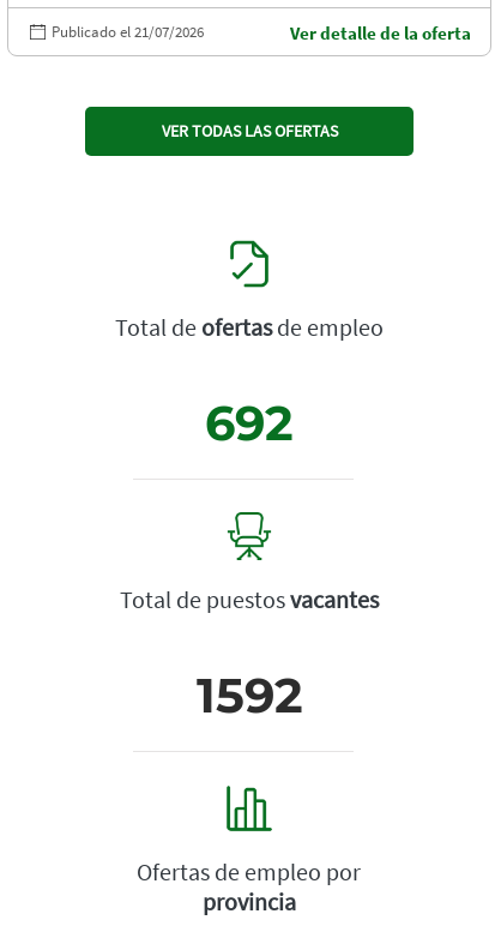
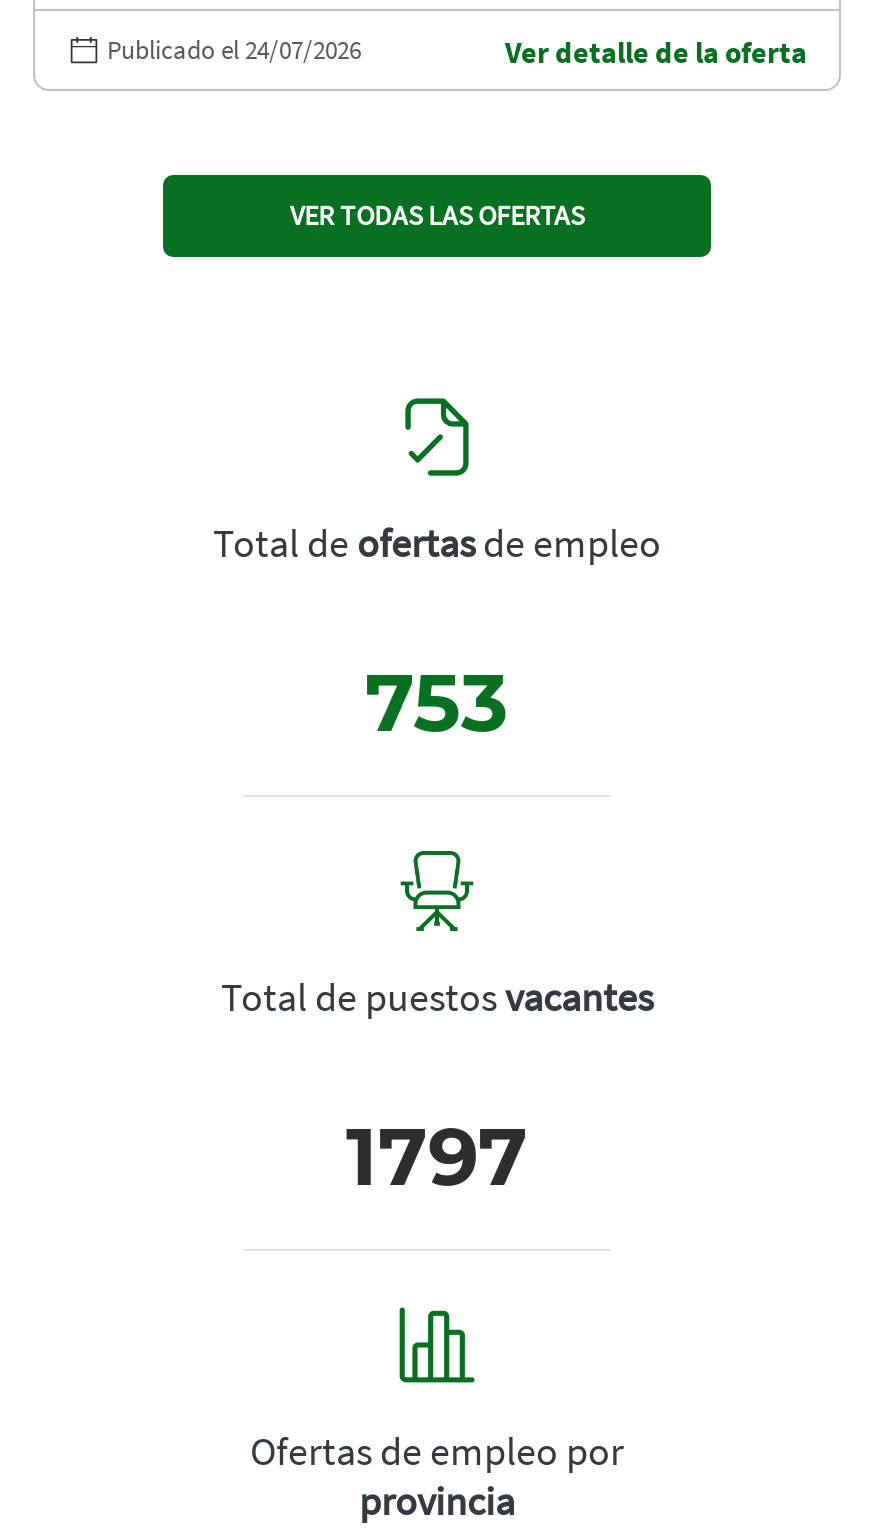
- Publicado el 21/07/2026
+ Publicado el 24/07/2026

- 692
+ 753

- 1592
+ 1797
